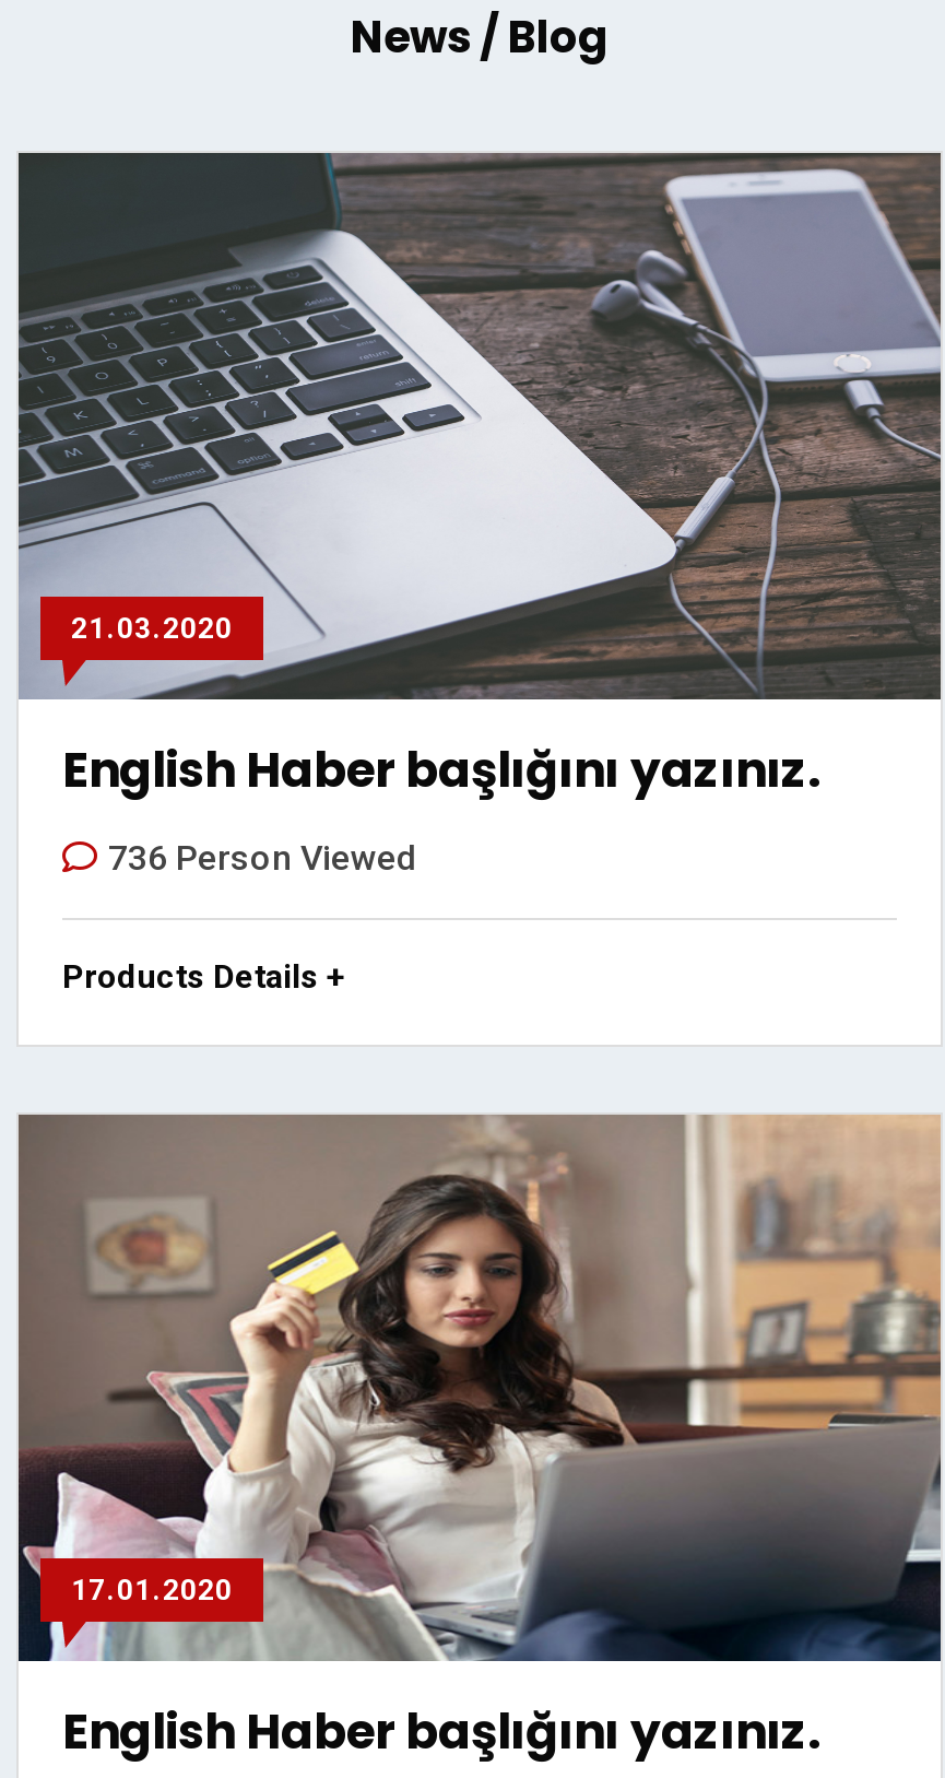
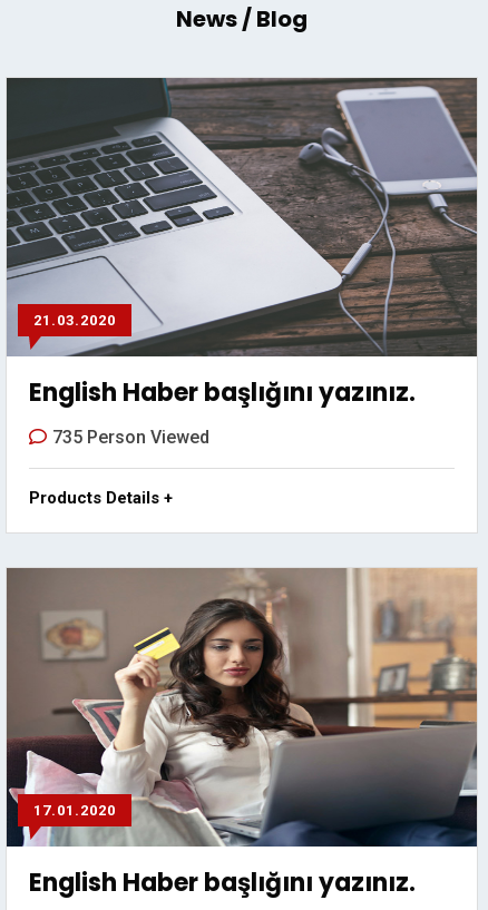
- 736 Person Viewed
+ 735 Person Viewed
